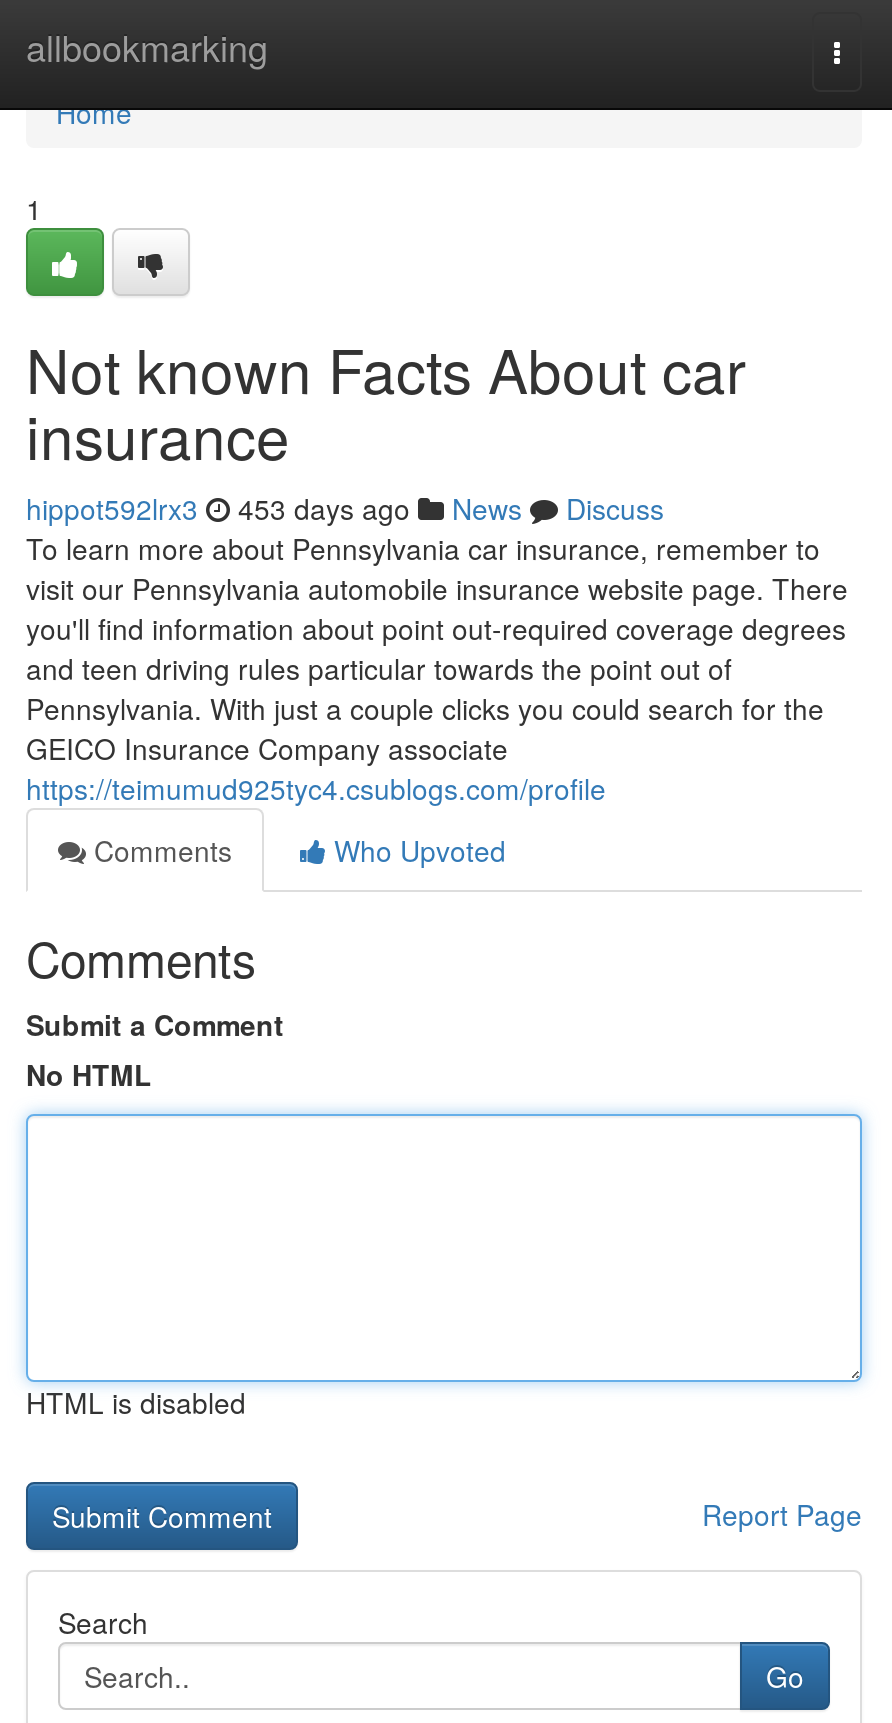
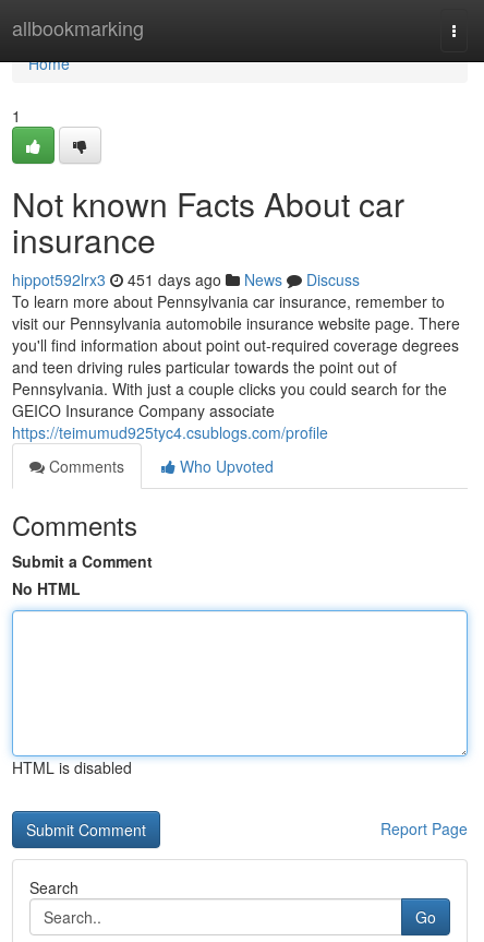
- hippot592lrx3 453 days ago News Discuss
+ hippot592lrx3 451 days ago News Discuss
